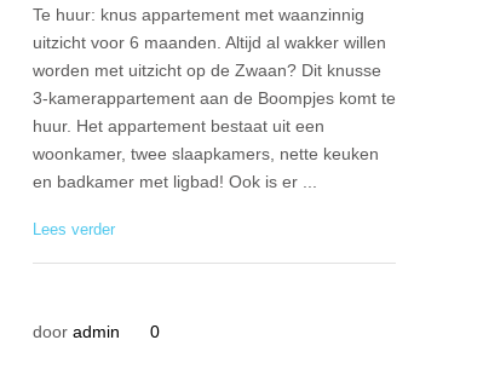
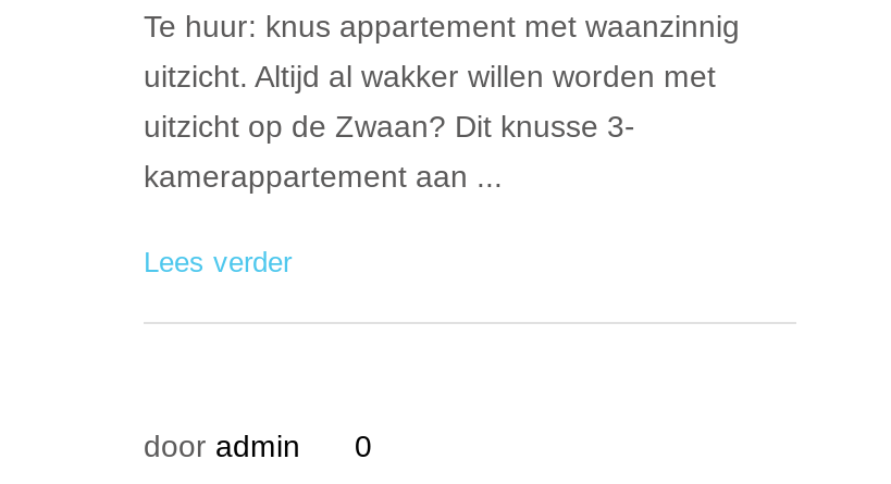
- uitzicht voor 6 maanden. Altijd al wakker willen
- worden met uitzicht op de Zwaan? Dit knusse
- 3-kamerappartement aan de Boompjes komt te
- huur. Het appartement bestaat uit een
- woonkamer, twee slaapkamers, nette keuken
- en badkamer met ligbad! Ook is er
+ uitzicht. Altijd al wakker willen worden met
+ uitzicht op de Zwaan? Dit knusse 3-
+ kamerappartement aan
